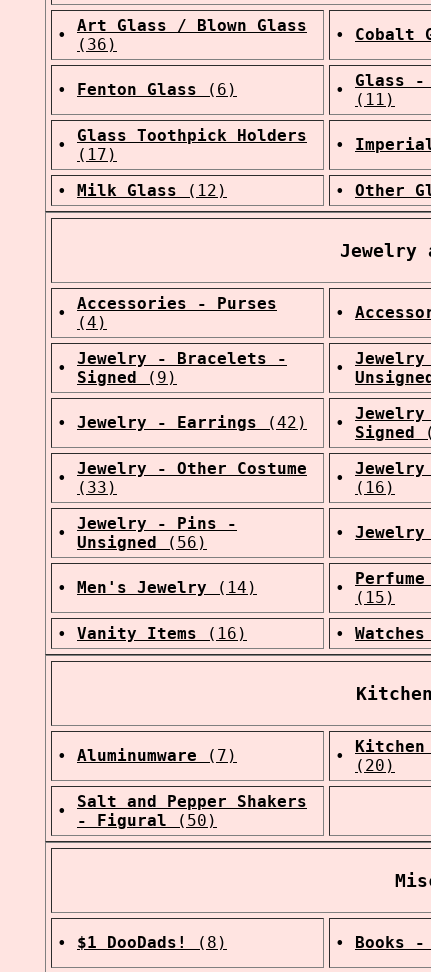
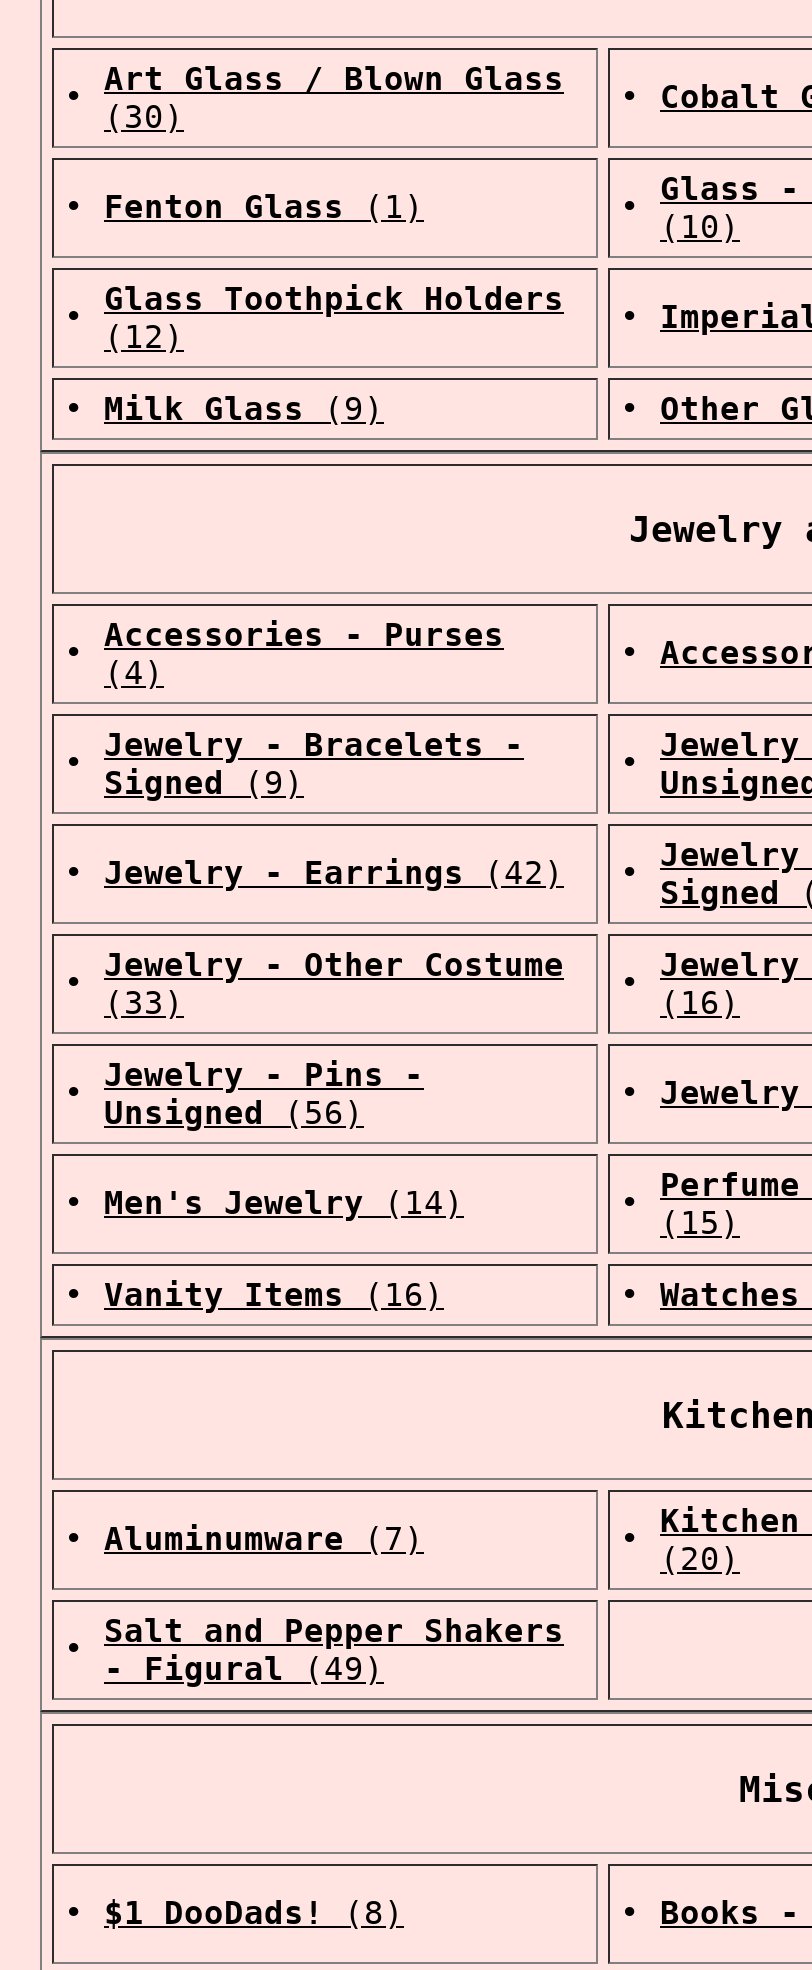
- (36)
+ (30)

- • Fenton Glass (6)
+ • Fenton Glass (1)

- (11)
+ (10)

- (17)
+ (12)

- • Milk Glass (12)
+ • Milk Glass (9)

- - Figural (50)
+ - Figural (49)
